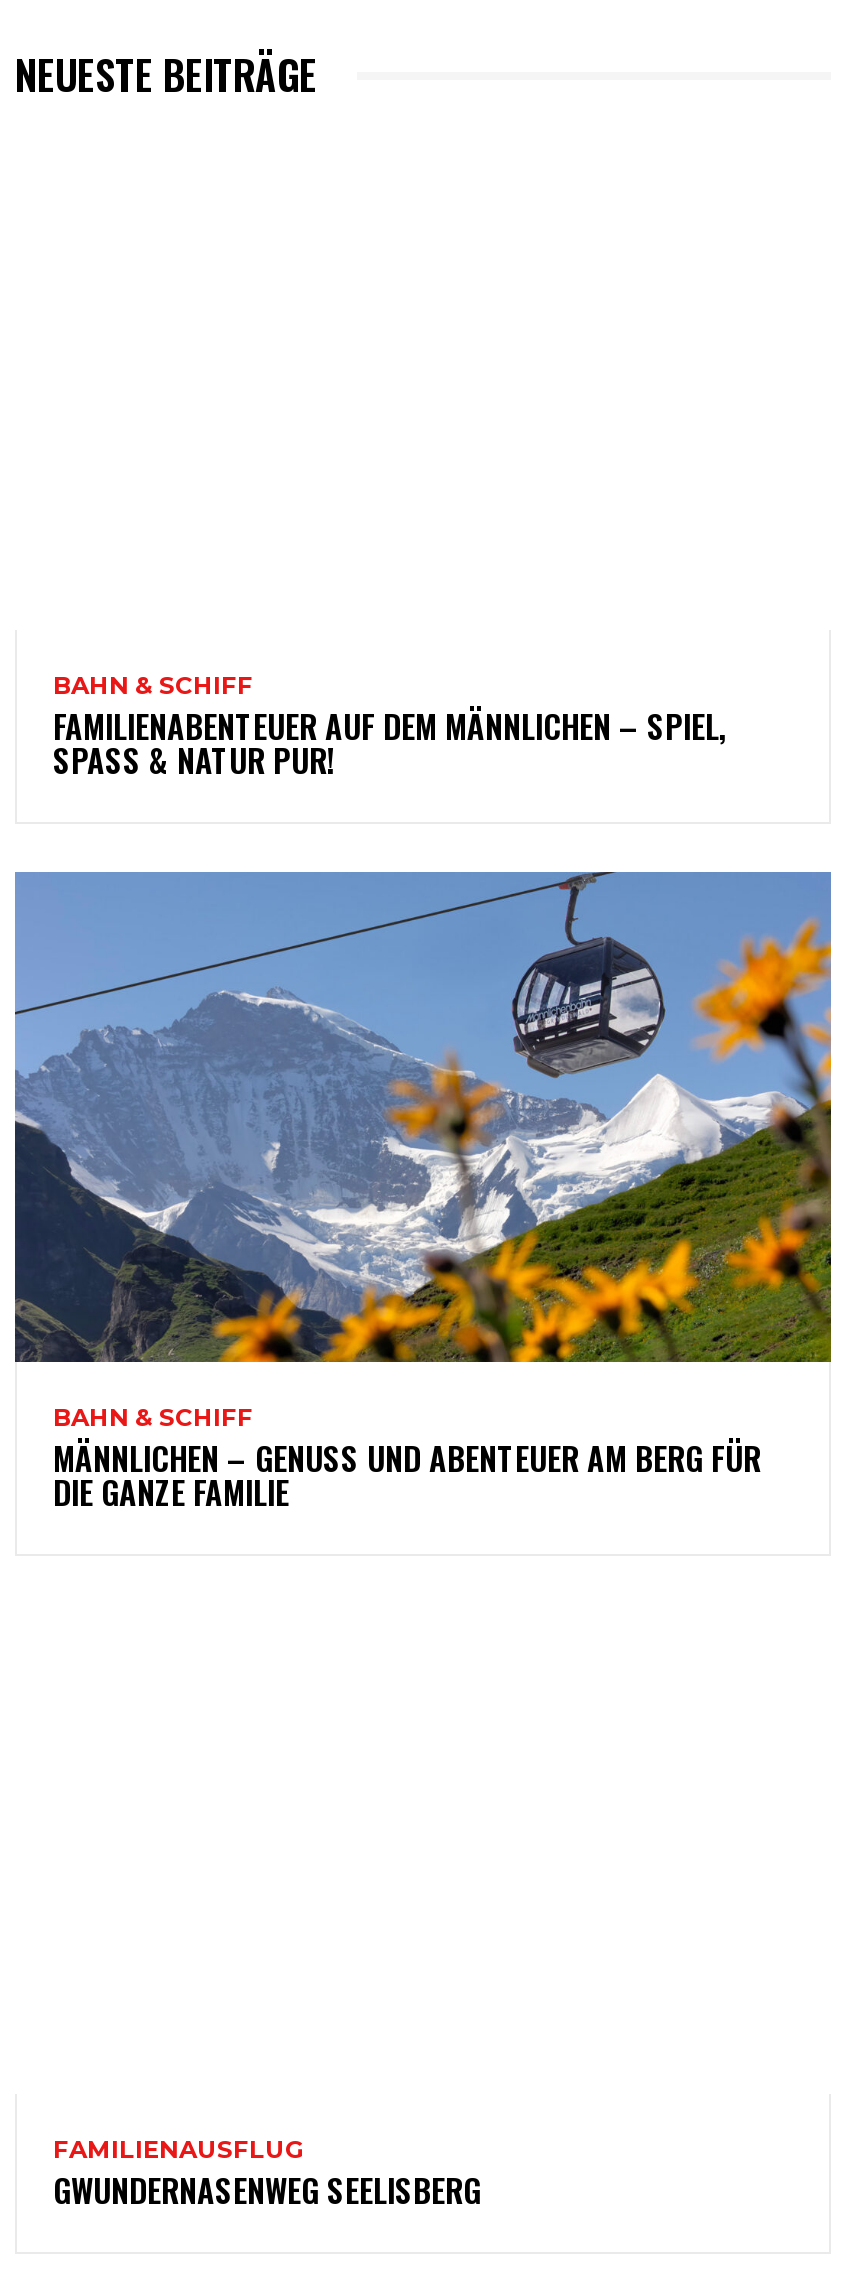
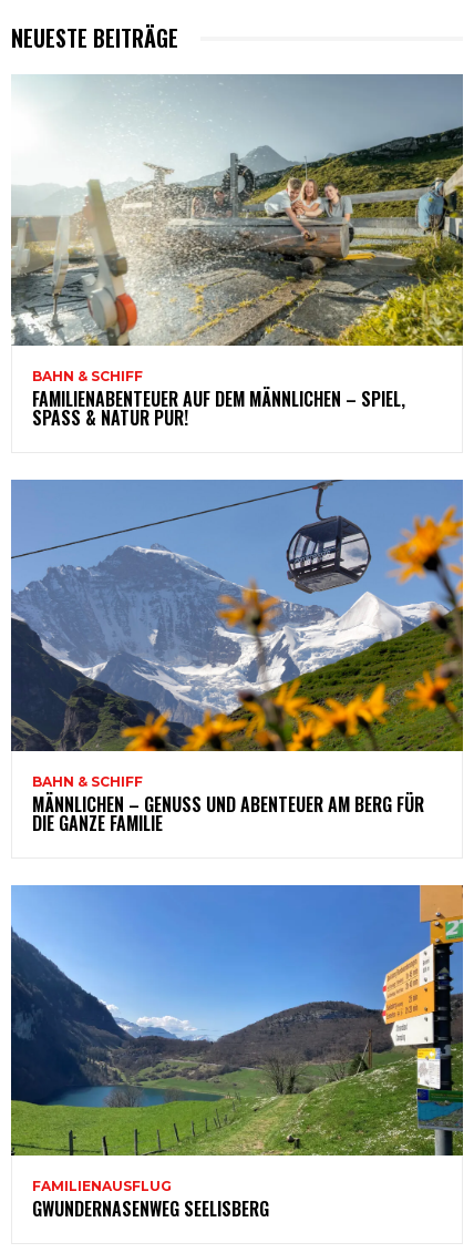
+ [image]

+ [image]
